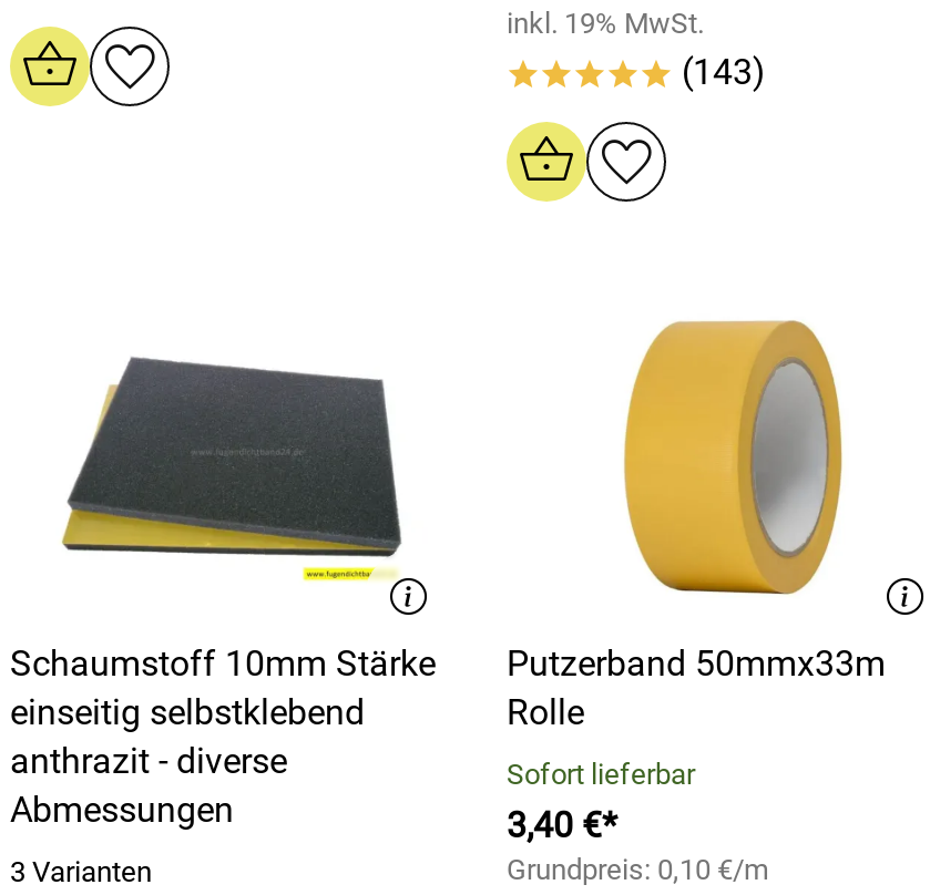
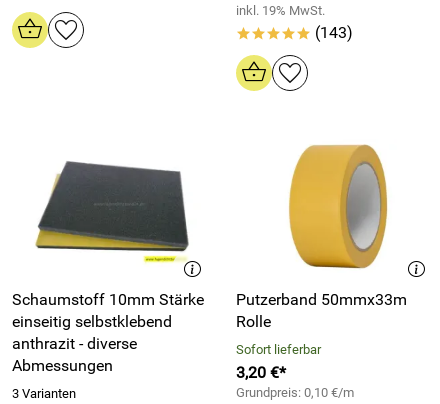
- 3,40 €*
+ 3,20 €*
